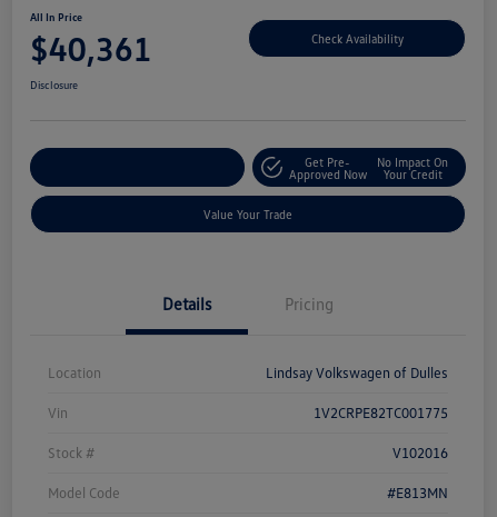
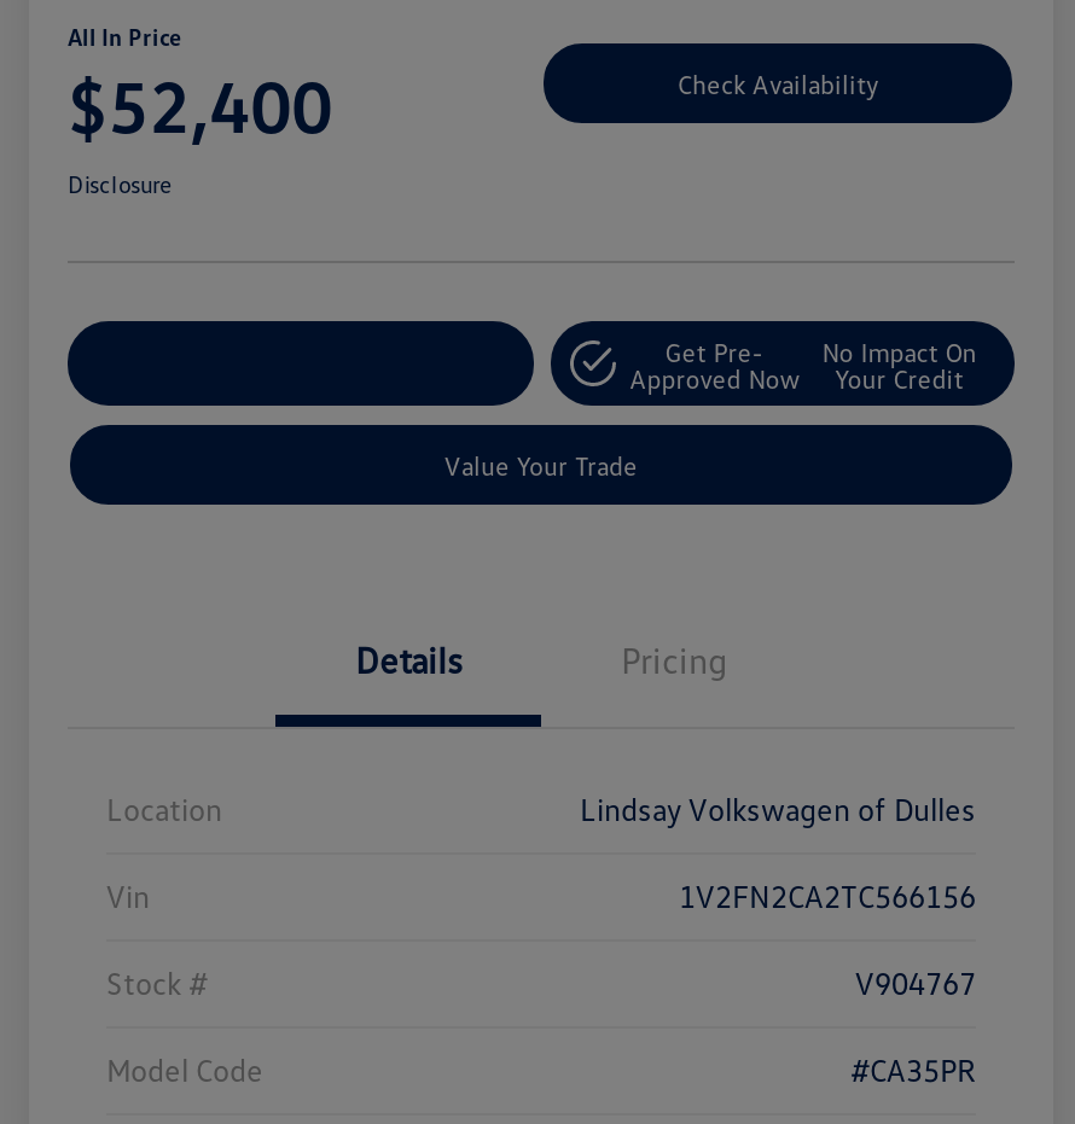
- $40,361
+ $52,400

- 1V2CRPE82TC001775
+ 1V2FN2CA2TC566156

- V102016
+ V904767

- #E813MN
+ #CA35PR
